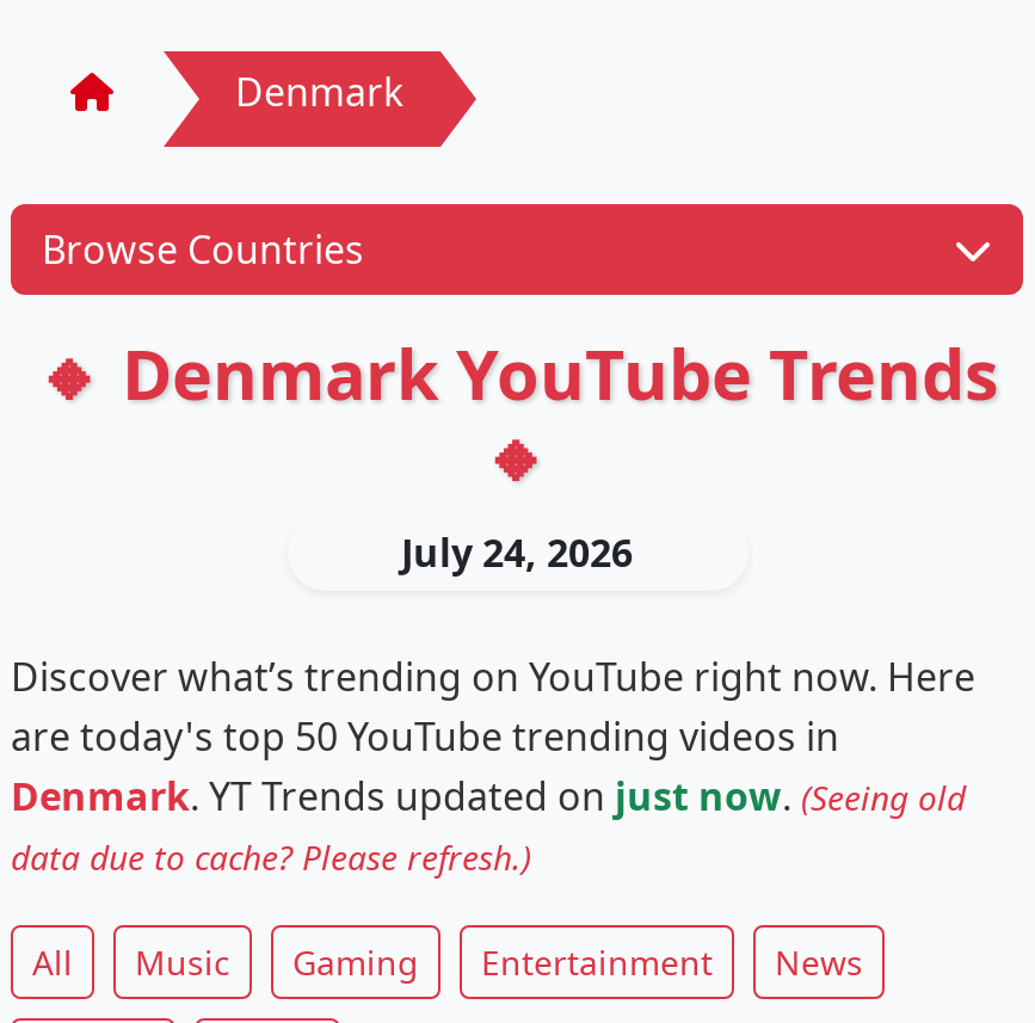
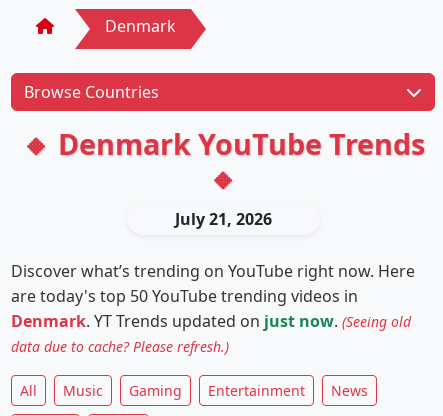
- July 24, 2026
+ July 21, 2026
